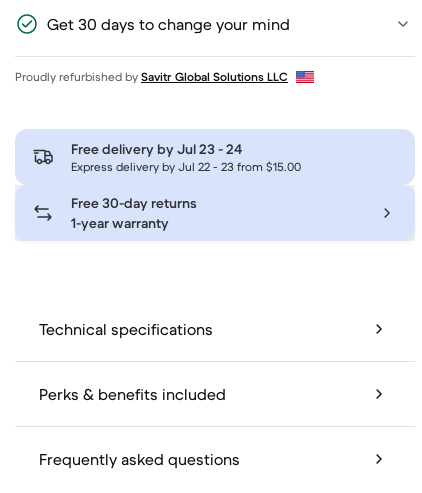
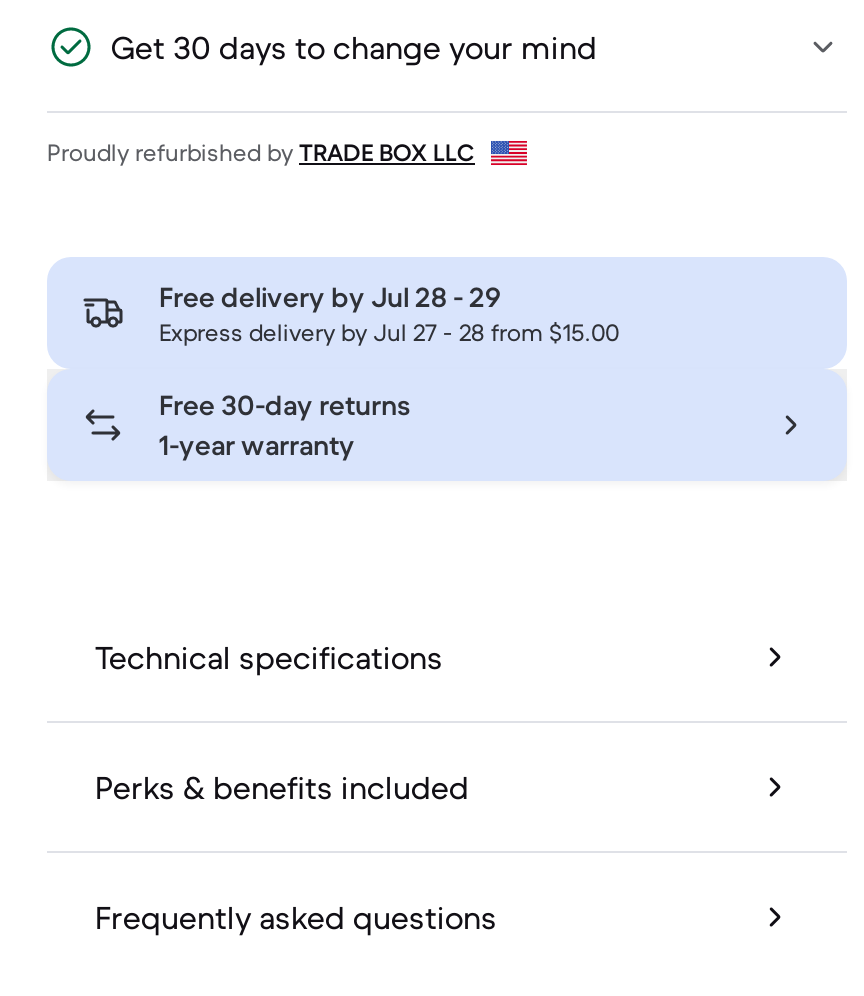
- Proudly refurbished by Savitr Global Solutions LLC
+ Proudly refurbished by TRADE BOX LLC

- Free delivery by Jul 23 - 24
- Express delivery by Jul 22 - 23 from $15.00
+ Free delivery by Jul 28 - 29
+ Express delivery by Jul 27 - 28 from $15.00
